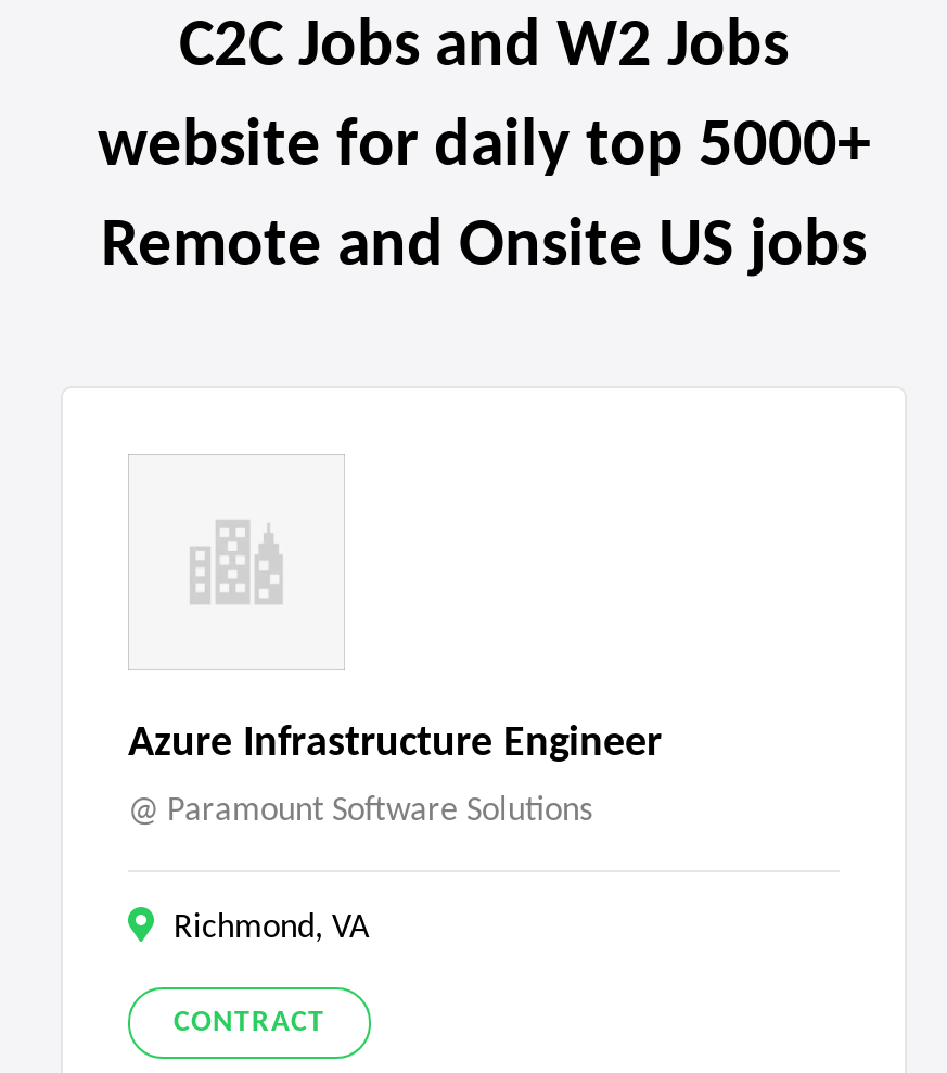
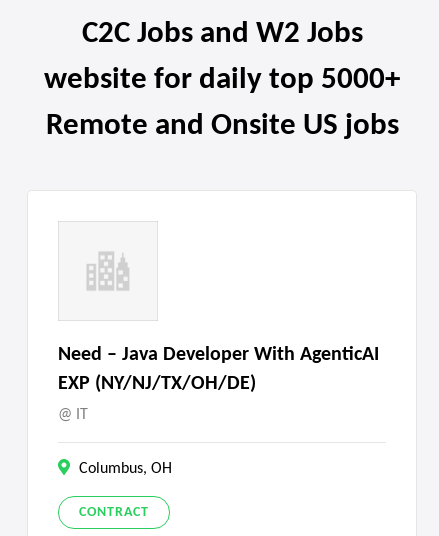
- Azure Infrastructure Engineer
+ Need – Java Developer With AgenticAI
+ EXP (NY/NJ/TX/OH/DE)

- Paramount Software Solutions
+ IT

- Richmond, VA
+ Columbus, OH
